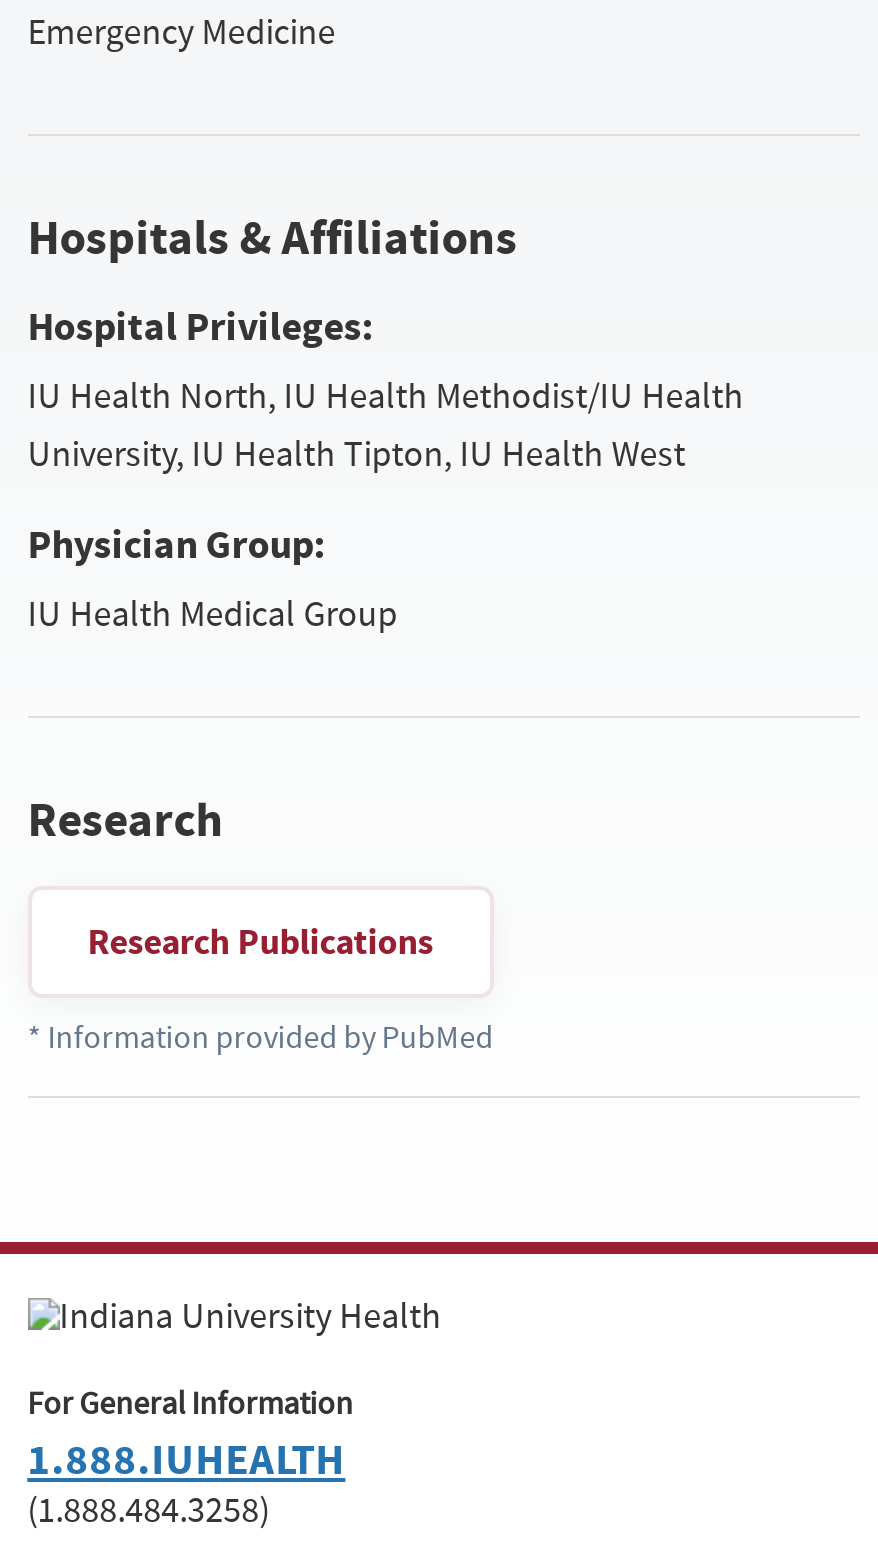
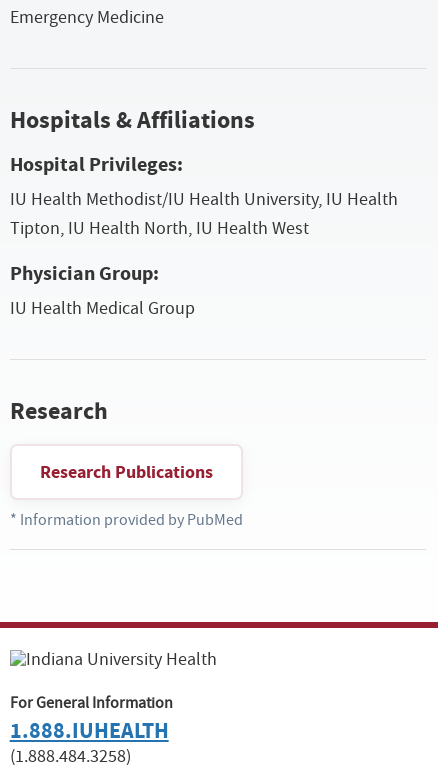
- IU Health North, IU Health Methodist/IU Health
+ IU Health Methodist/IU Health University, IU Health

- University, IU Health Tipton, IU Health West
+ Tipton, IU Health North, IU Health West
